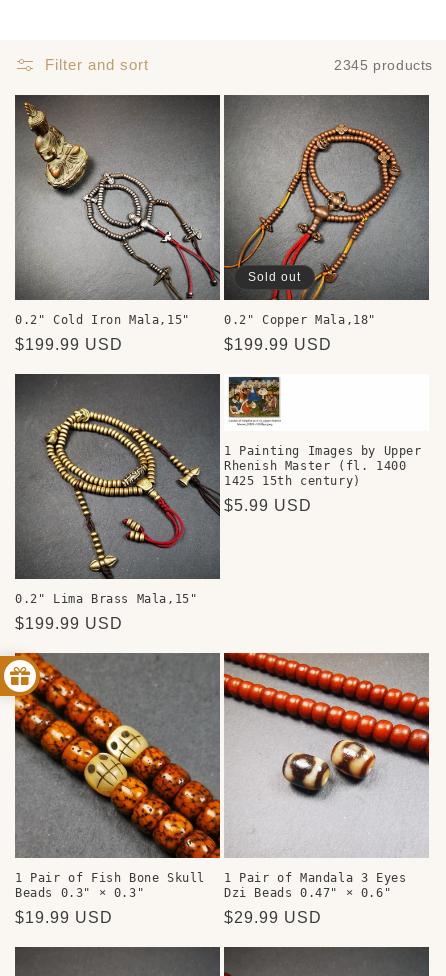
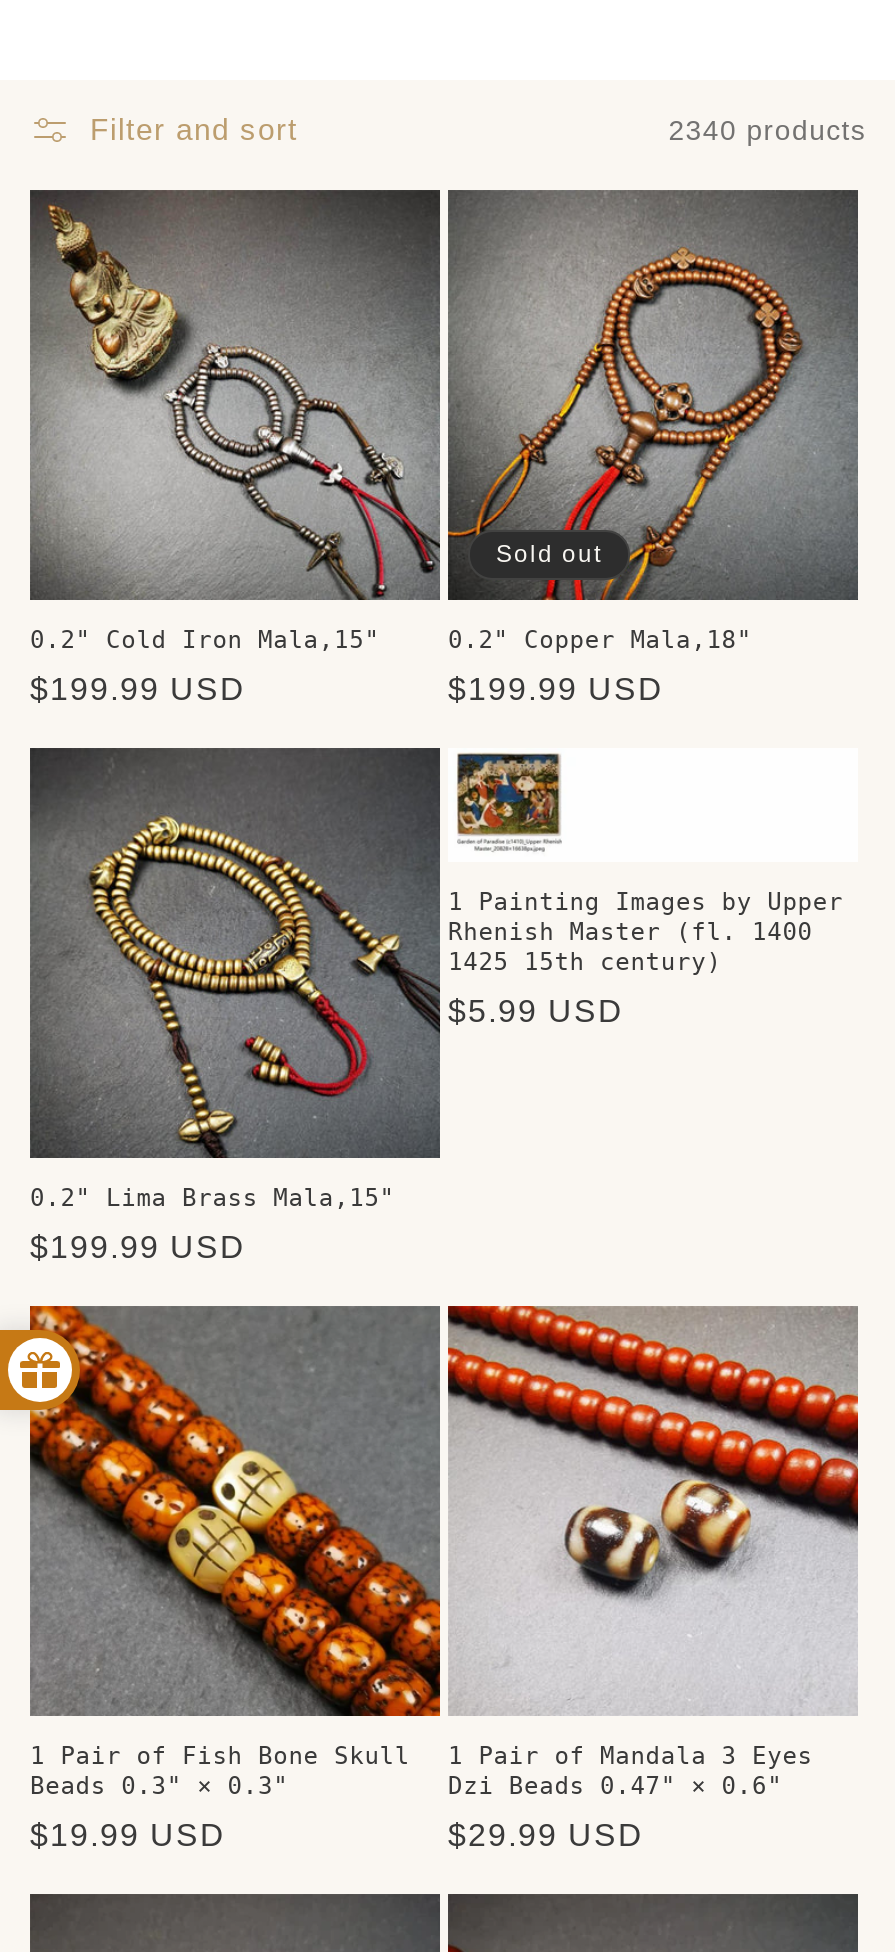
- 2345 products
+ 2340 products

- [image]
+ [image]
